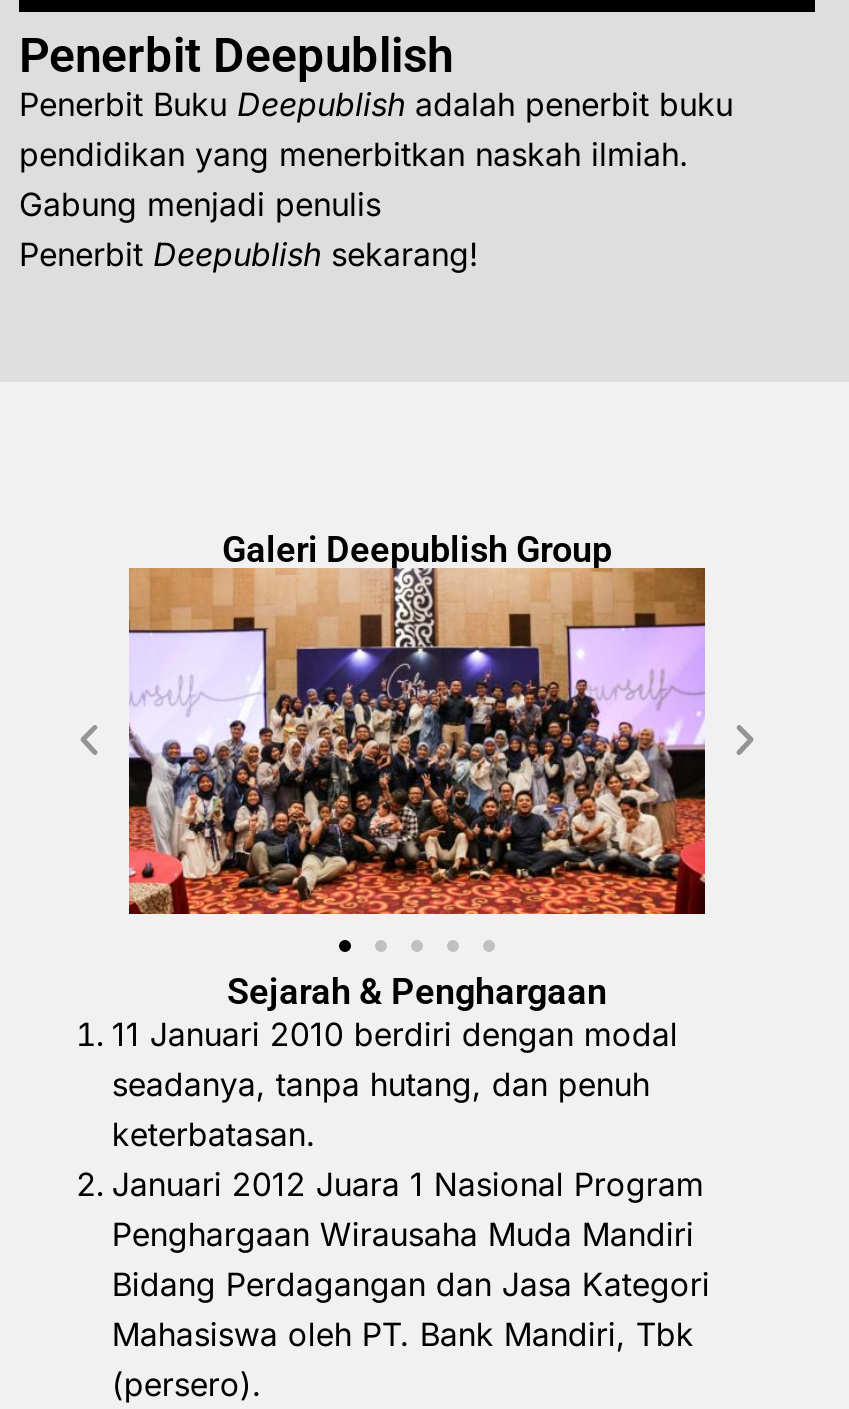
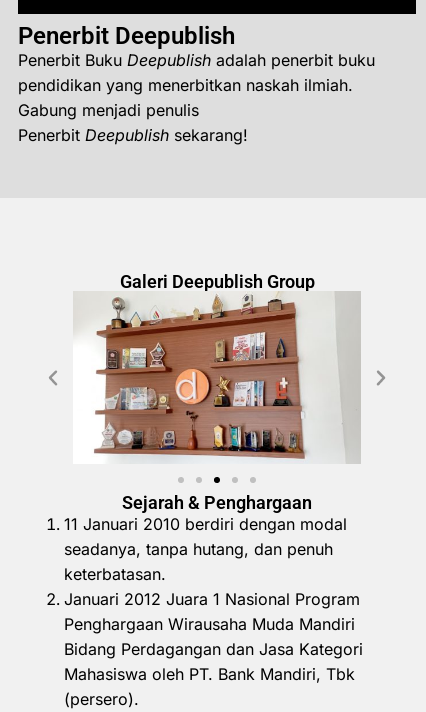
- [image]
+ [image]
